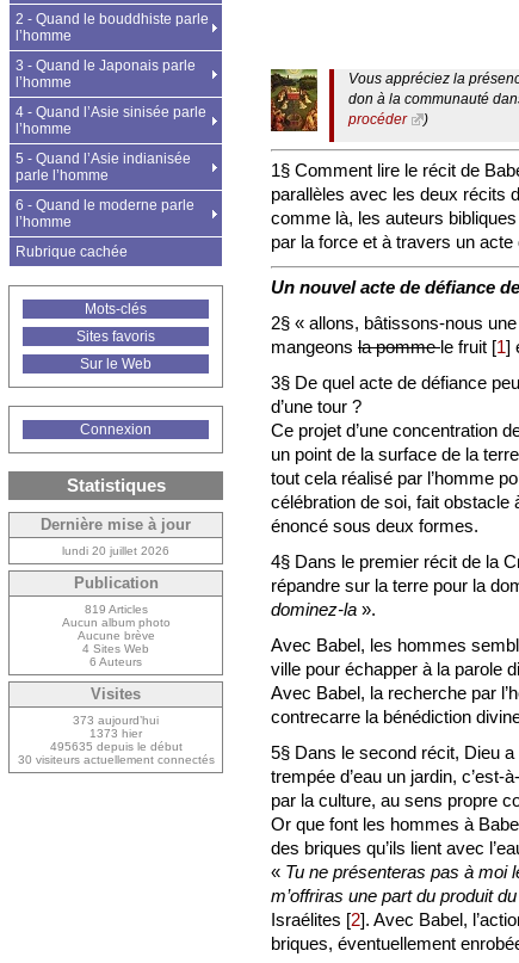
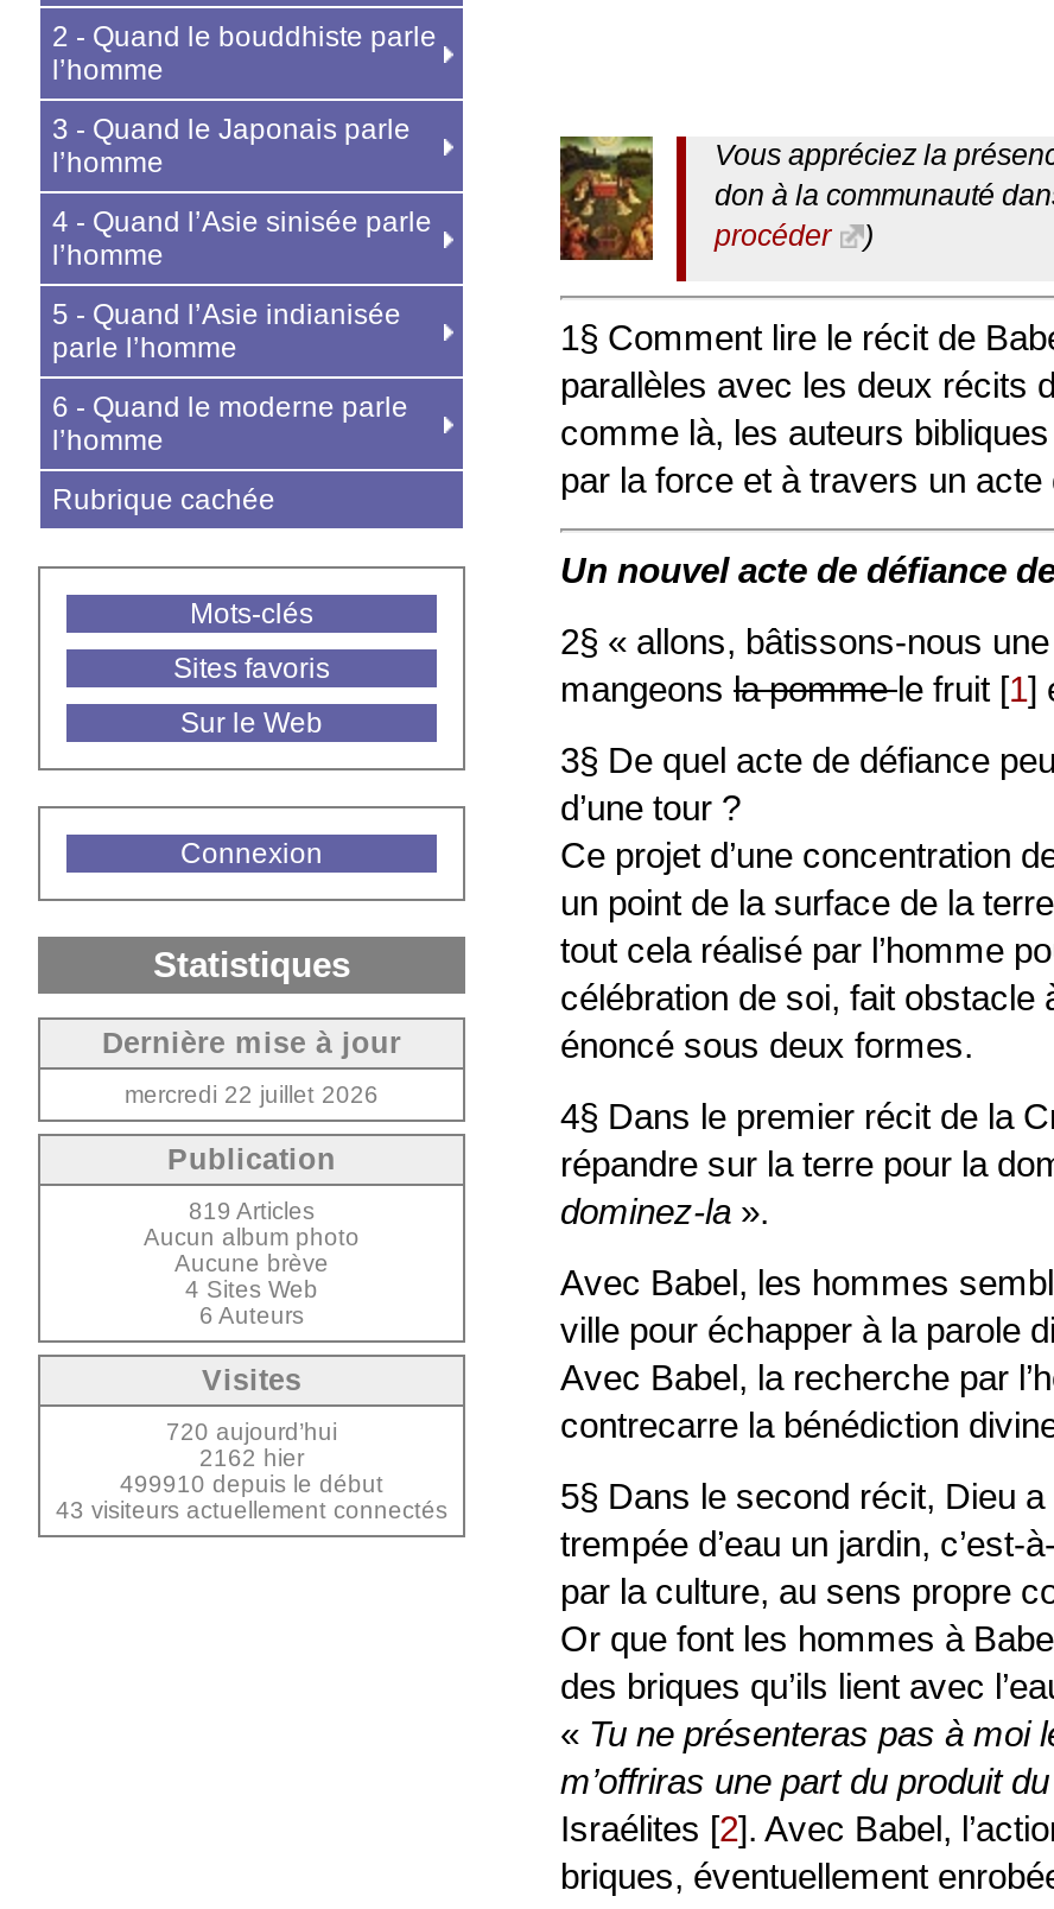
- lundi 20 juillet 2026
+ mercredi 22 juillet 2026

- 373 aujourd’hui
+ 720 aujourd’hui

- 1373 hier
+ 2162 hier

- 495635 depuis le début
+ 499910 depuis le début

- 30 visiteurs actuellement connectés
+ 43 visiteurs actuellement connectés
